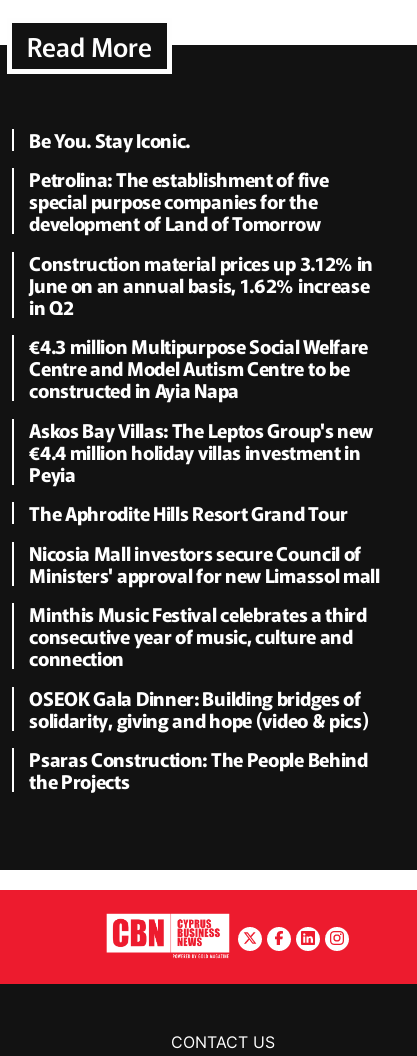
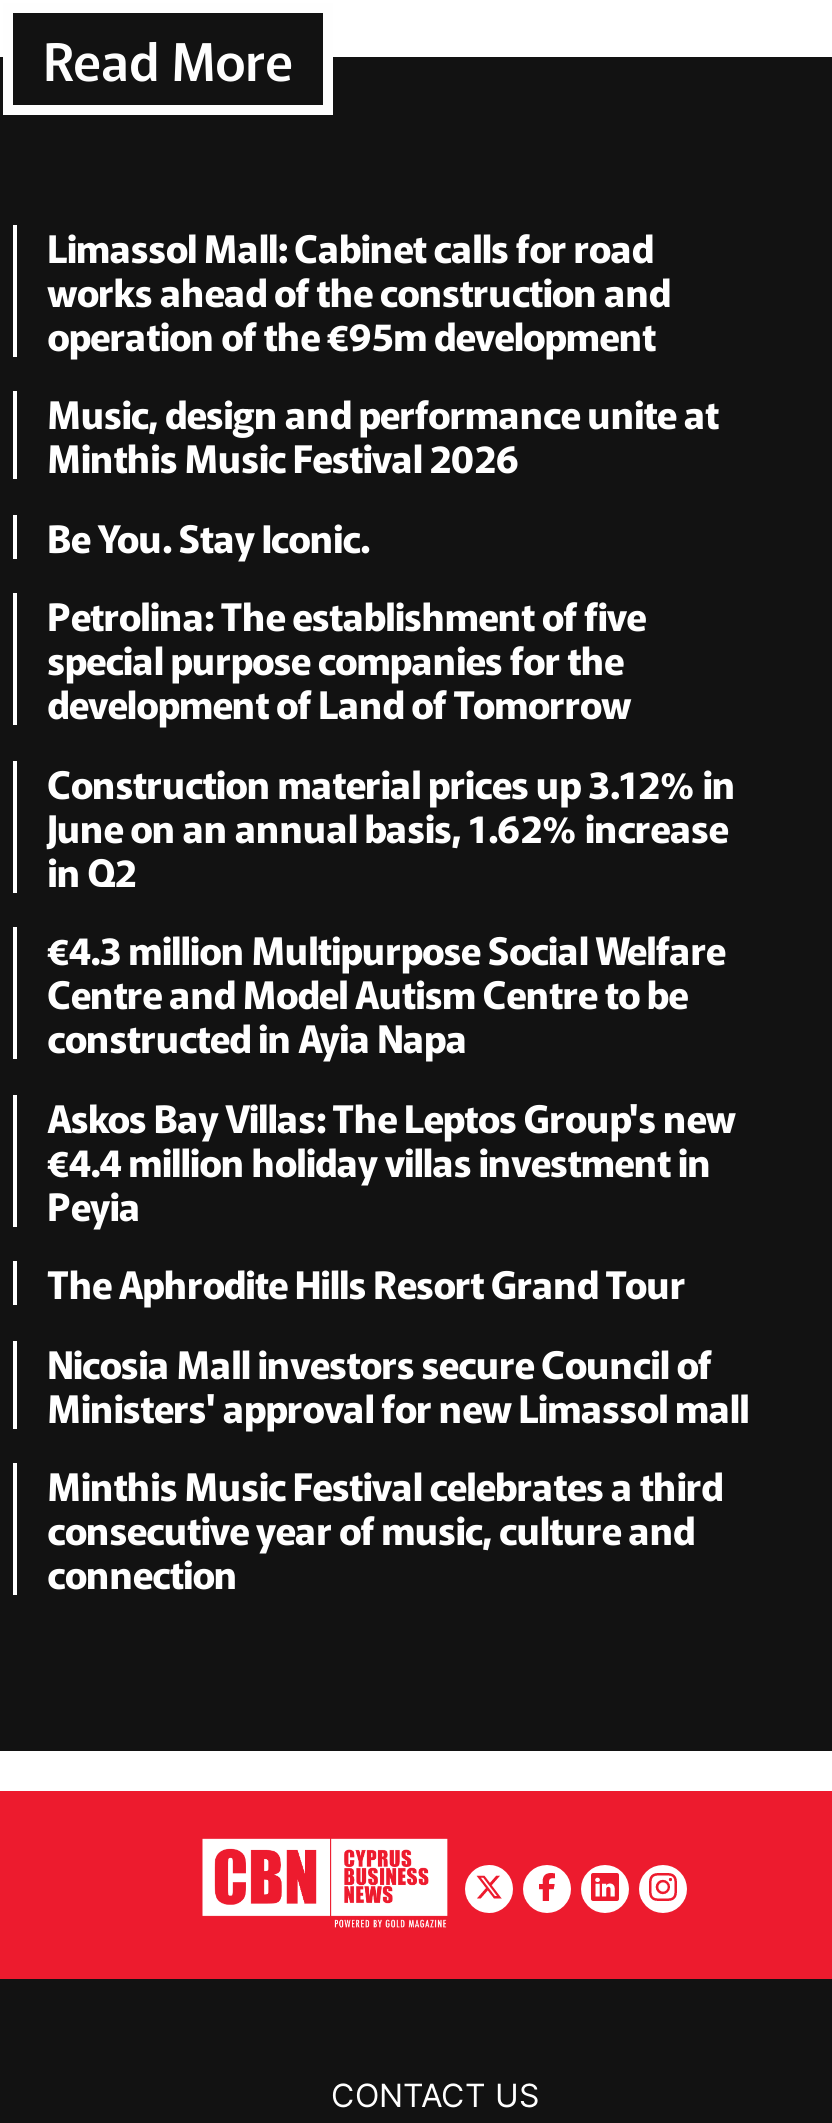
+ Limassol Mall: Cabinet calls for road
+ works ahead of the construction and
+ operation of the €95m development
+ Music, design and performance unite at
+ Minthis Music Festival 2026

moved down: Be You. Stay Iconic. | Petrolina: The establishment of five | special purpose companies for the | ... | consecutive year of music, culture and | connection

- OSEOK Gala Dinner: Building bridges of
- solidarity, giving and hope (video & pics)
- Psaras Construction: The People Behind
- the Projects
